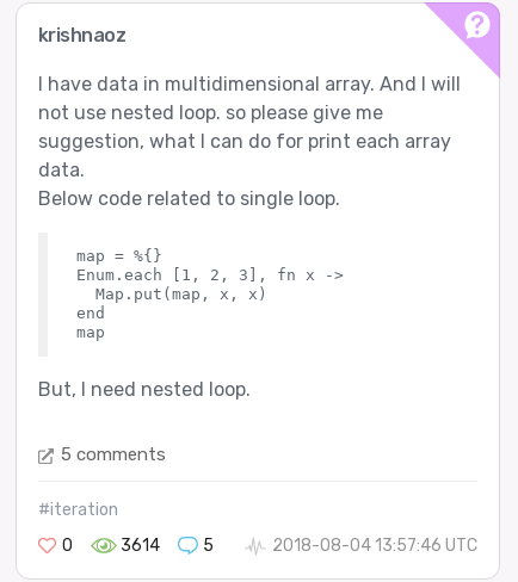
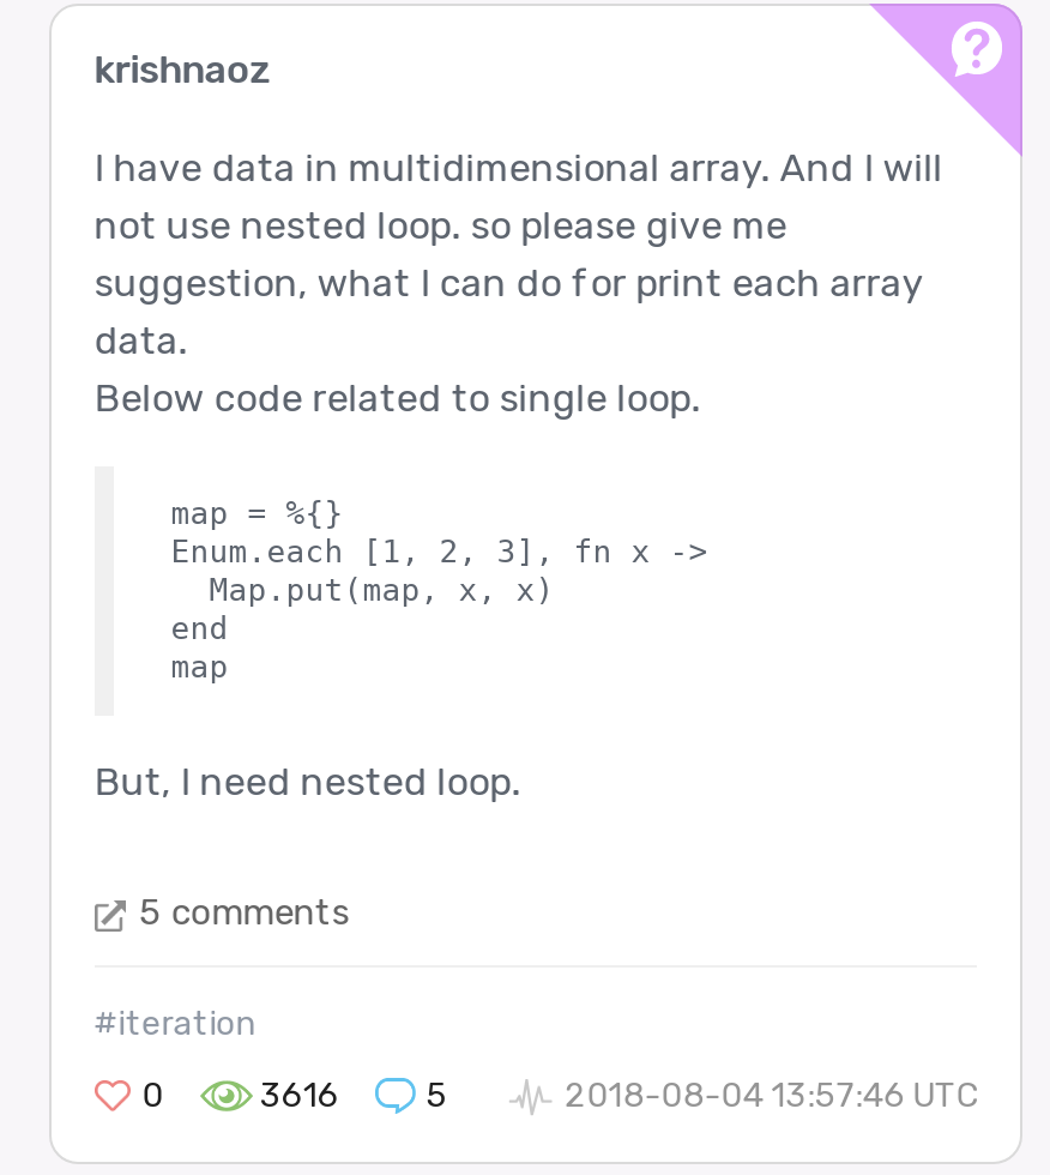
- 3614
+ 3616
